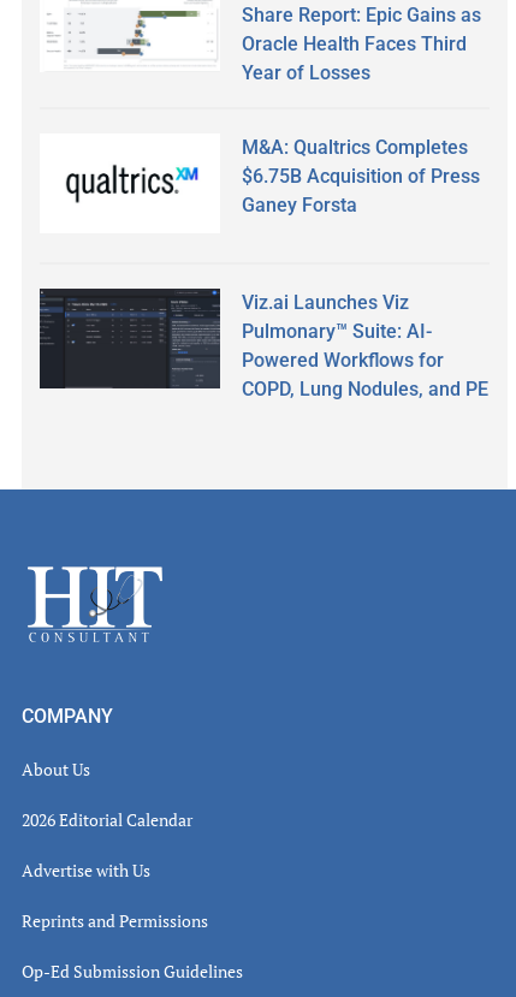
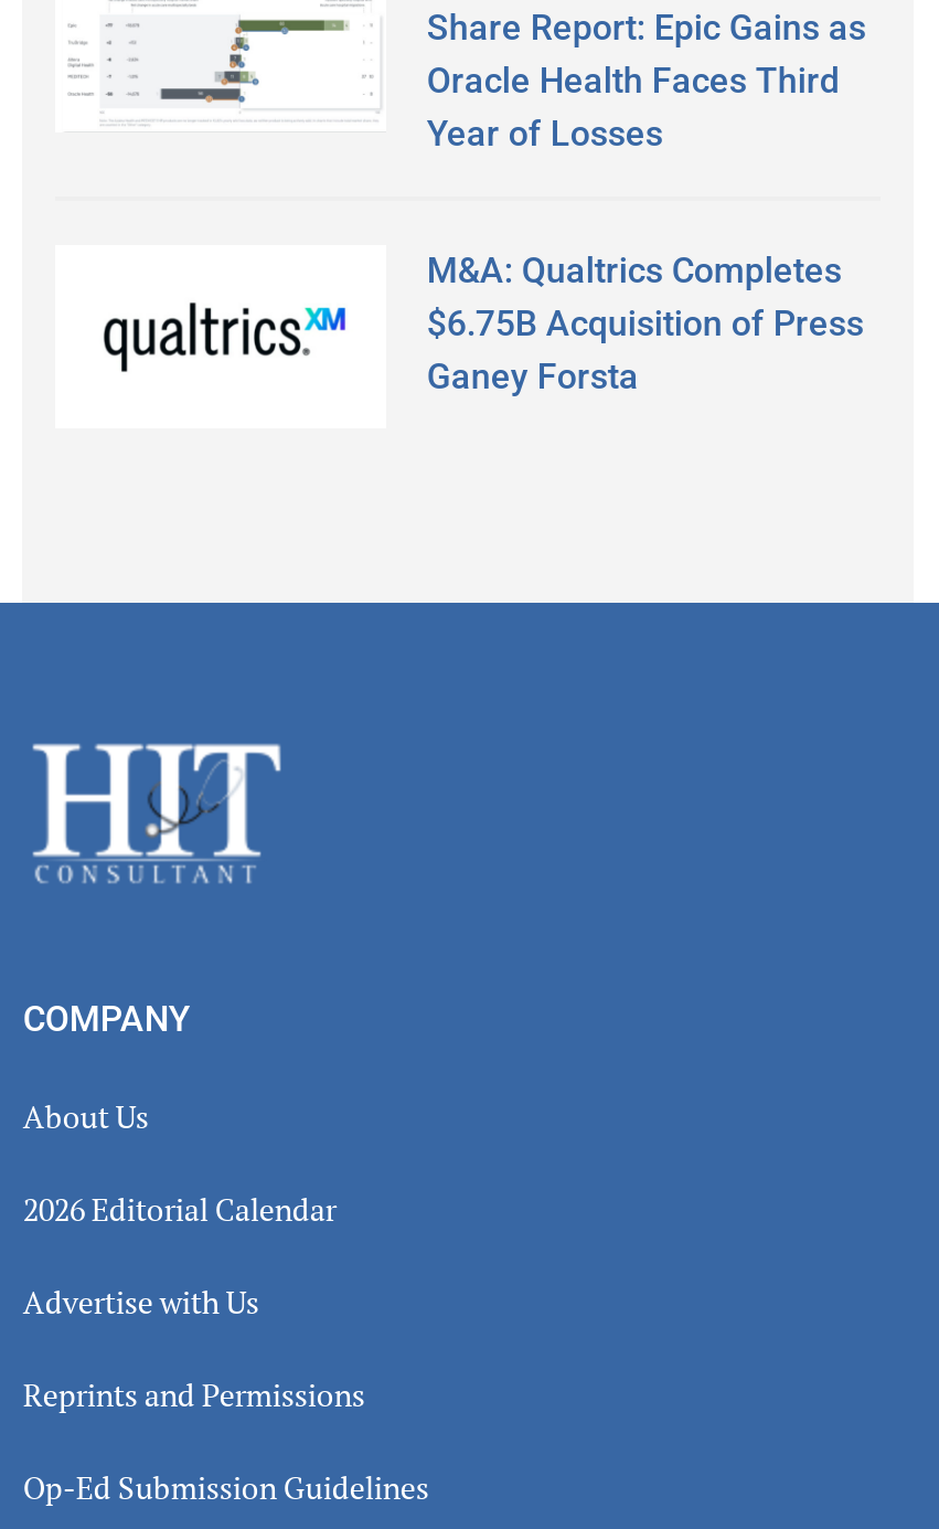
- [image]
- Viz.ai Launches Viz
- Pulmonary™ Suite: AI-
- Powered Workflows for
- COPD, Lung Nodules, and PE
